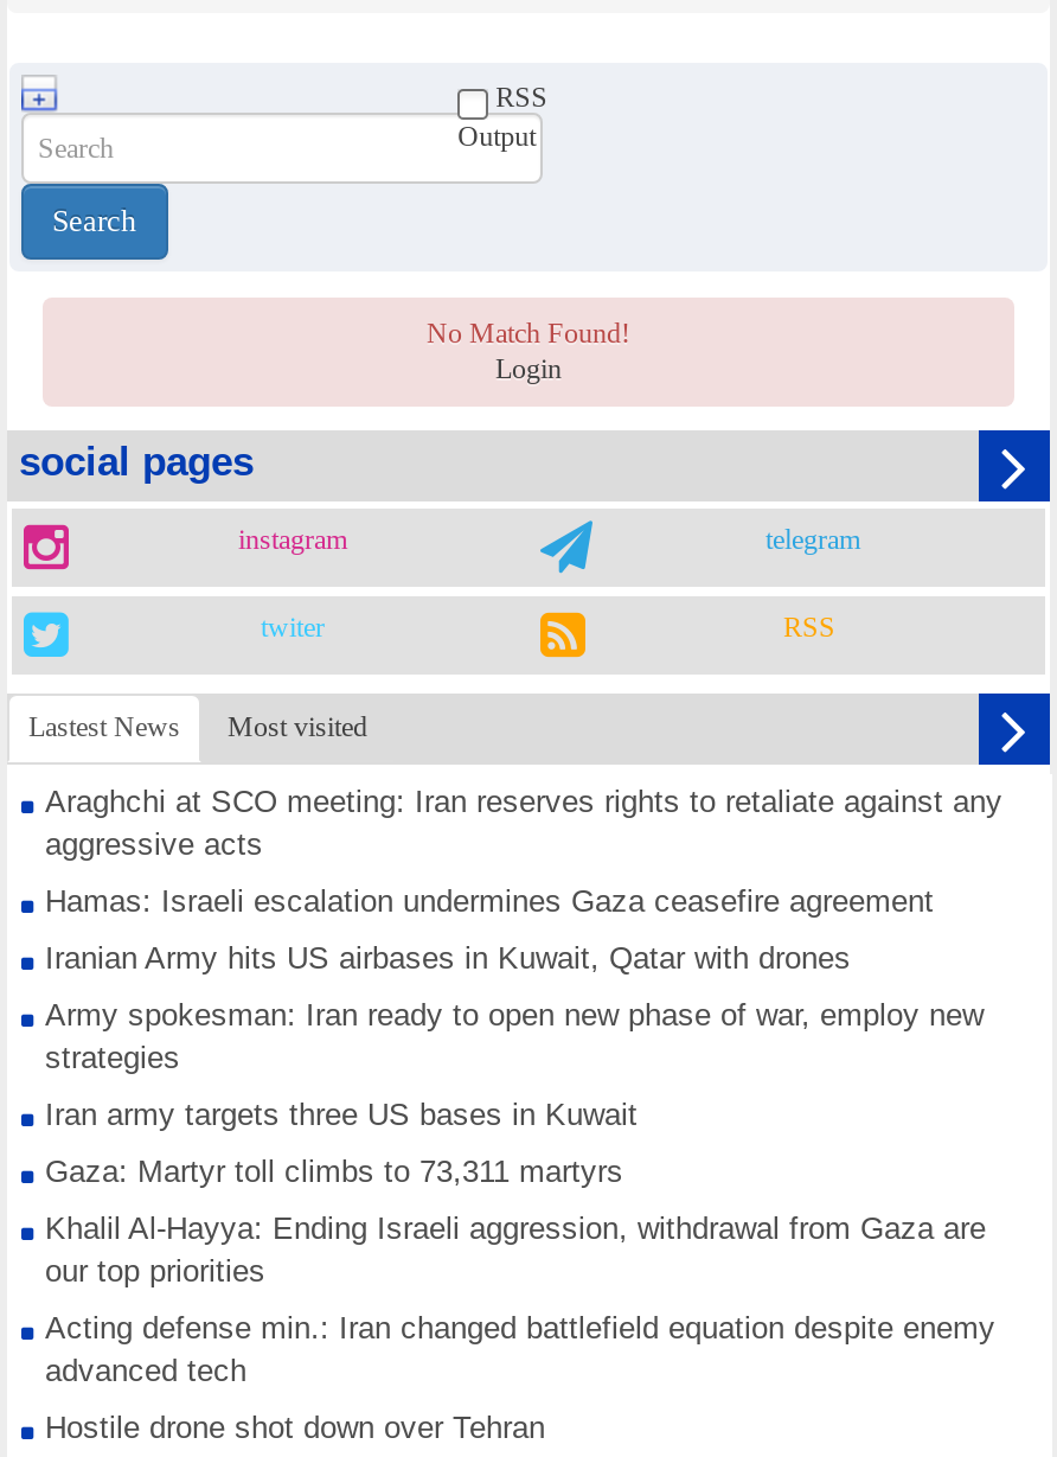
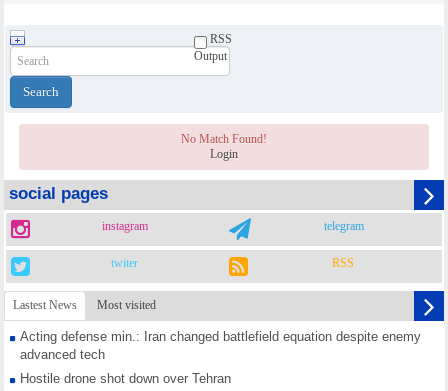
- Araghchi at SCO meeting: Iran reserves rights to retaliate against any
- aggressive acts
- Hamas: Israeli escalation undermines Gaza ceasefire agreement
- Iranian Army hits US airbases in Kuwait, Qatar with drones
- Army spokesman: Iran ready to open new phase of war, employ new
- strategies
- Iran army targets three US bases in Kuwait
- Gaza: Martyr toll climbs to 73,311 martyrs
- Khalil Al-Hayya: Ending Israeli aggression, withdrawal from Gaza are
- our top priorities
